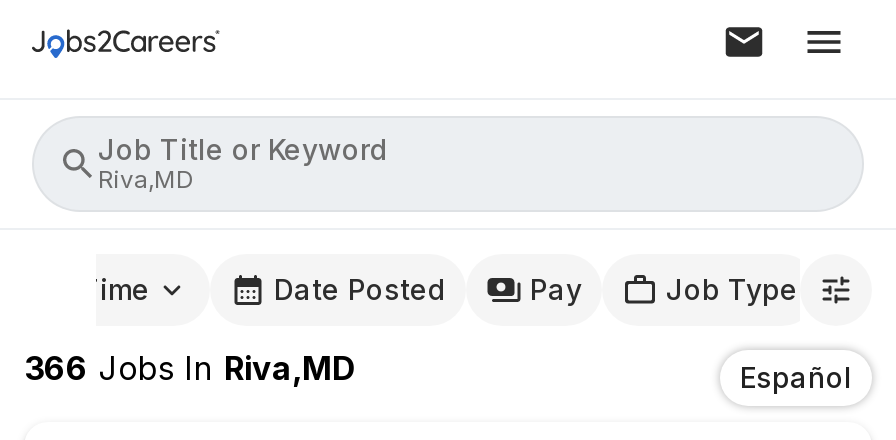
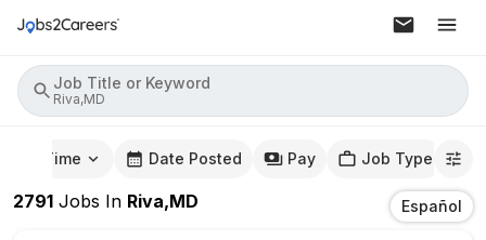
- 366 Jobs In Riva,MD
+ 2791 Jobs In Riva,MD
